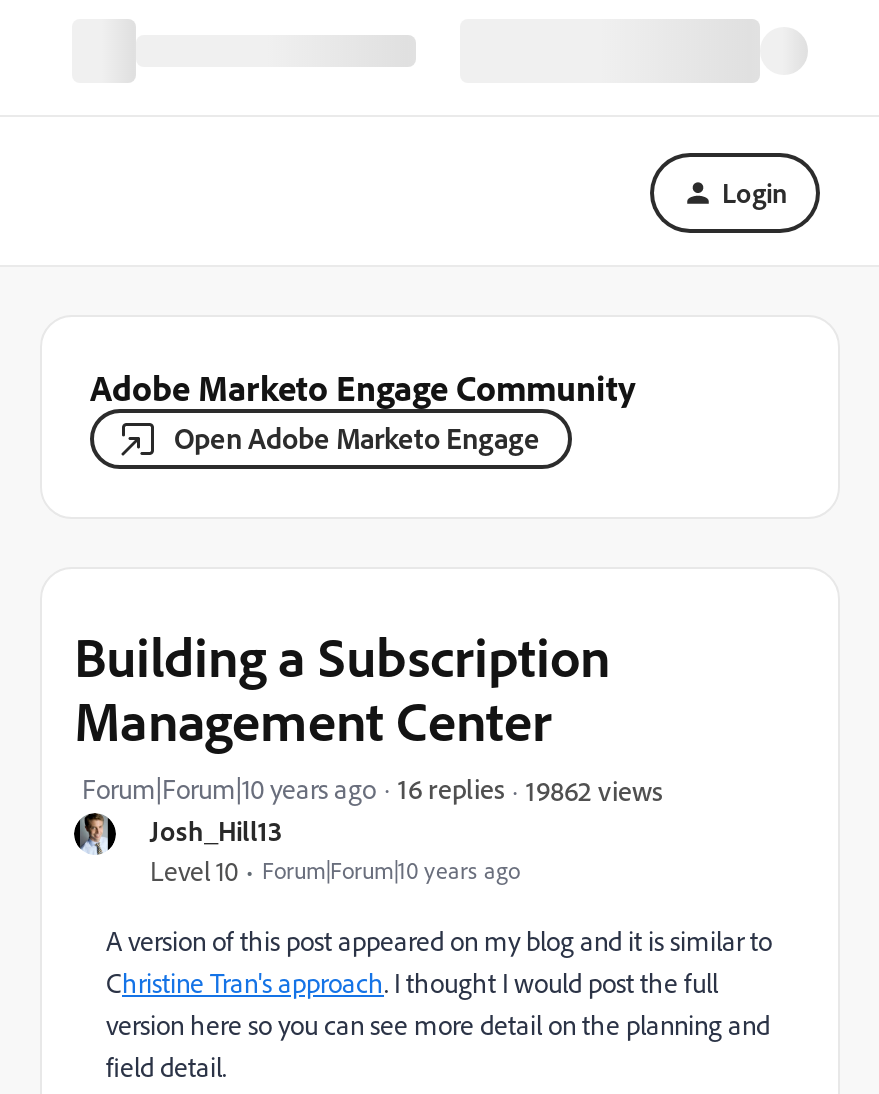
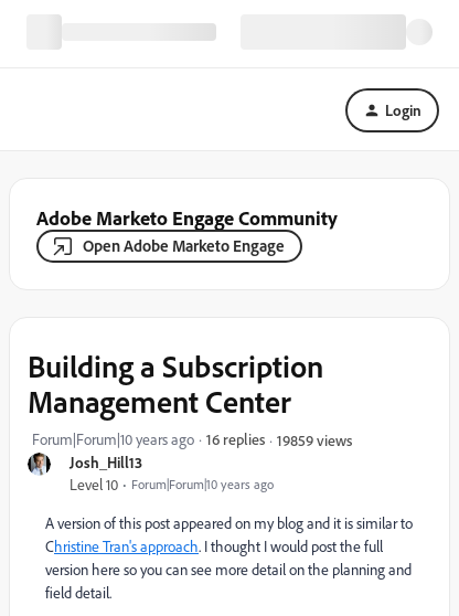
- 19862 views
+ 19859 views
